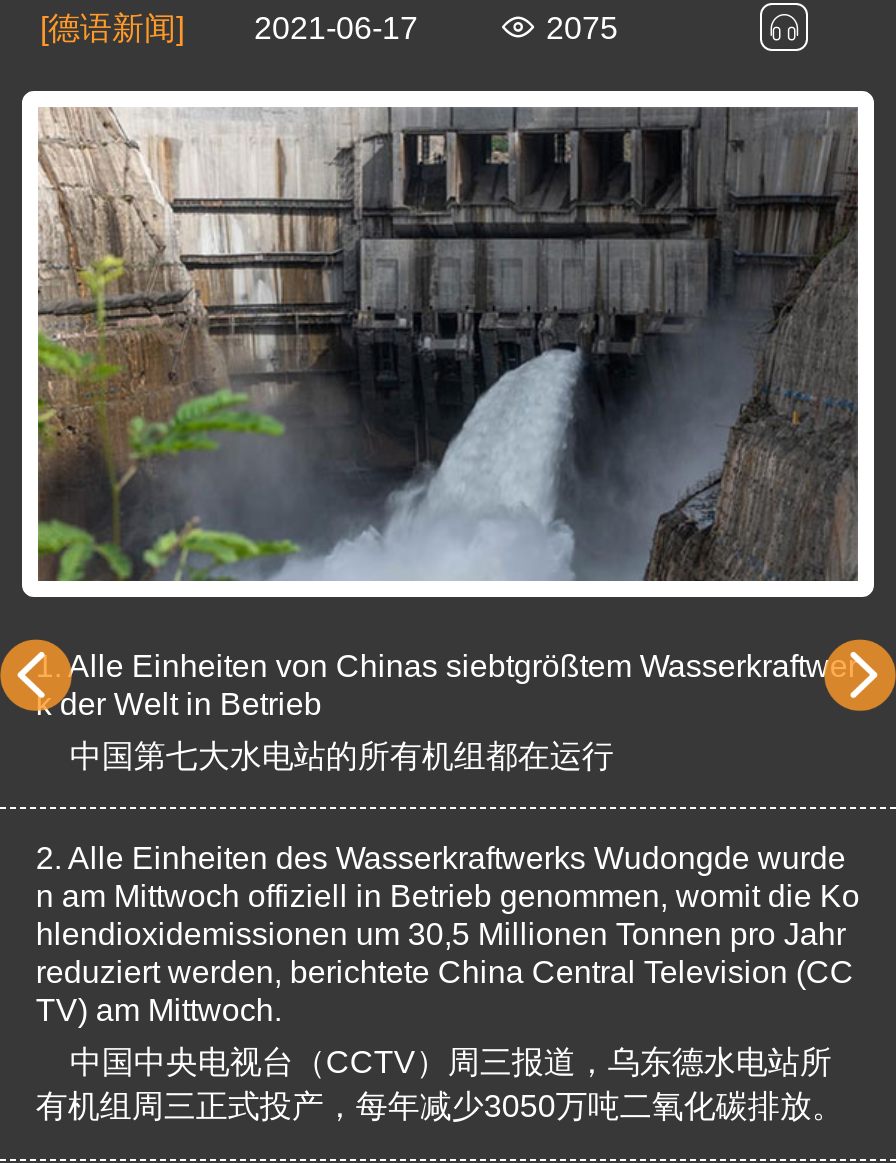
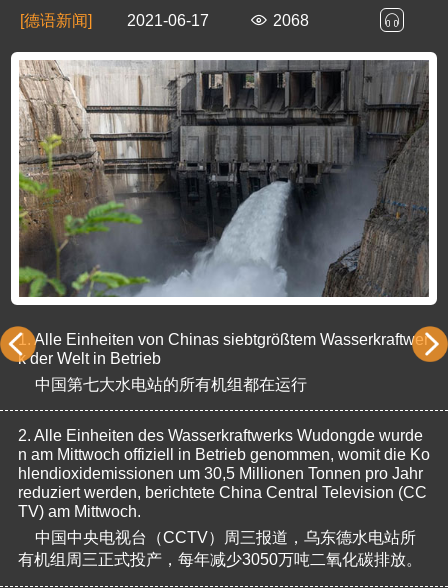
- 2075
+ 2068
